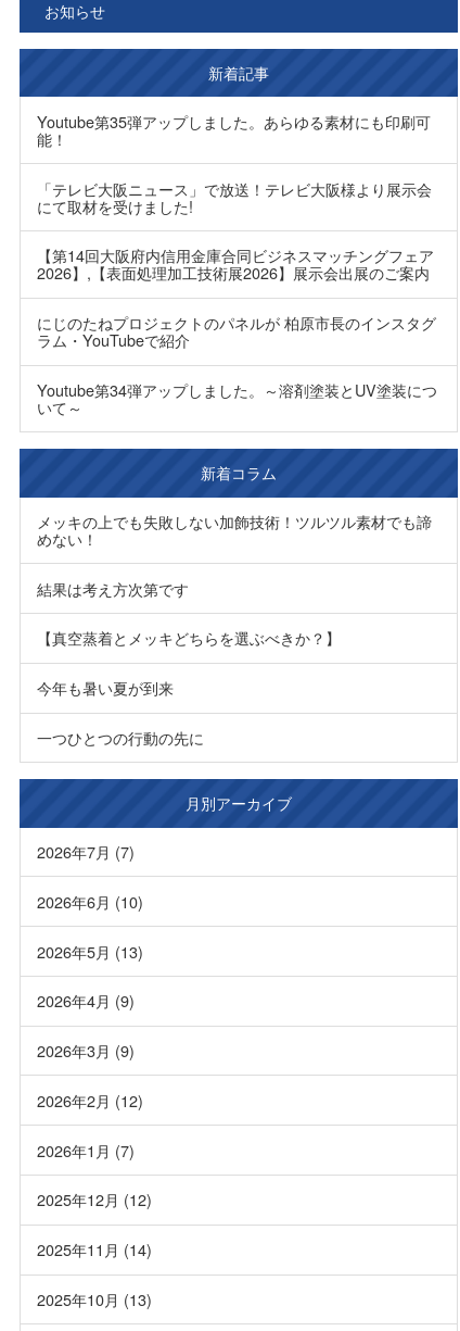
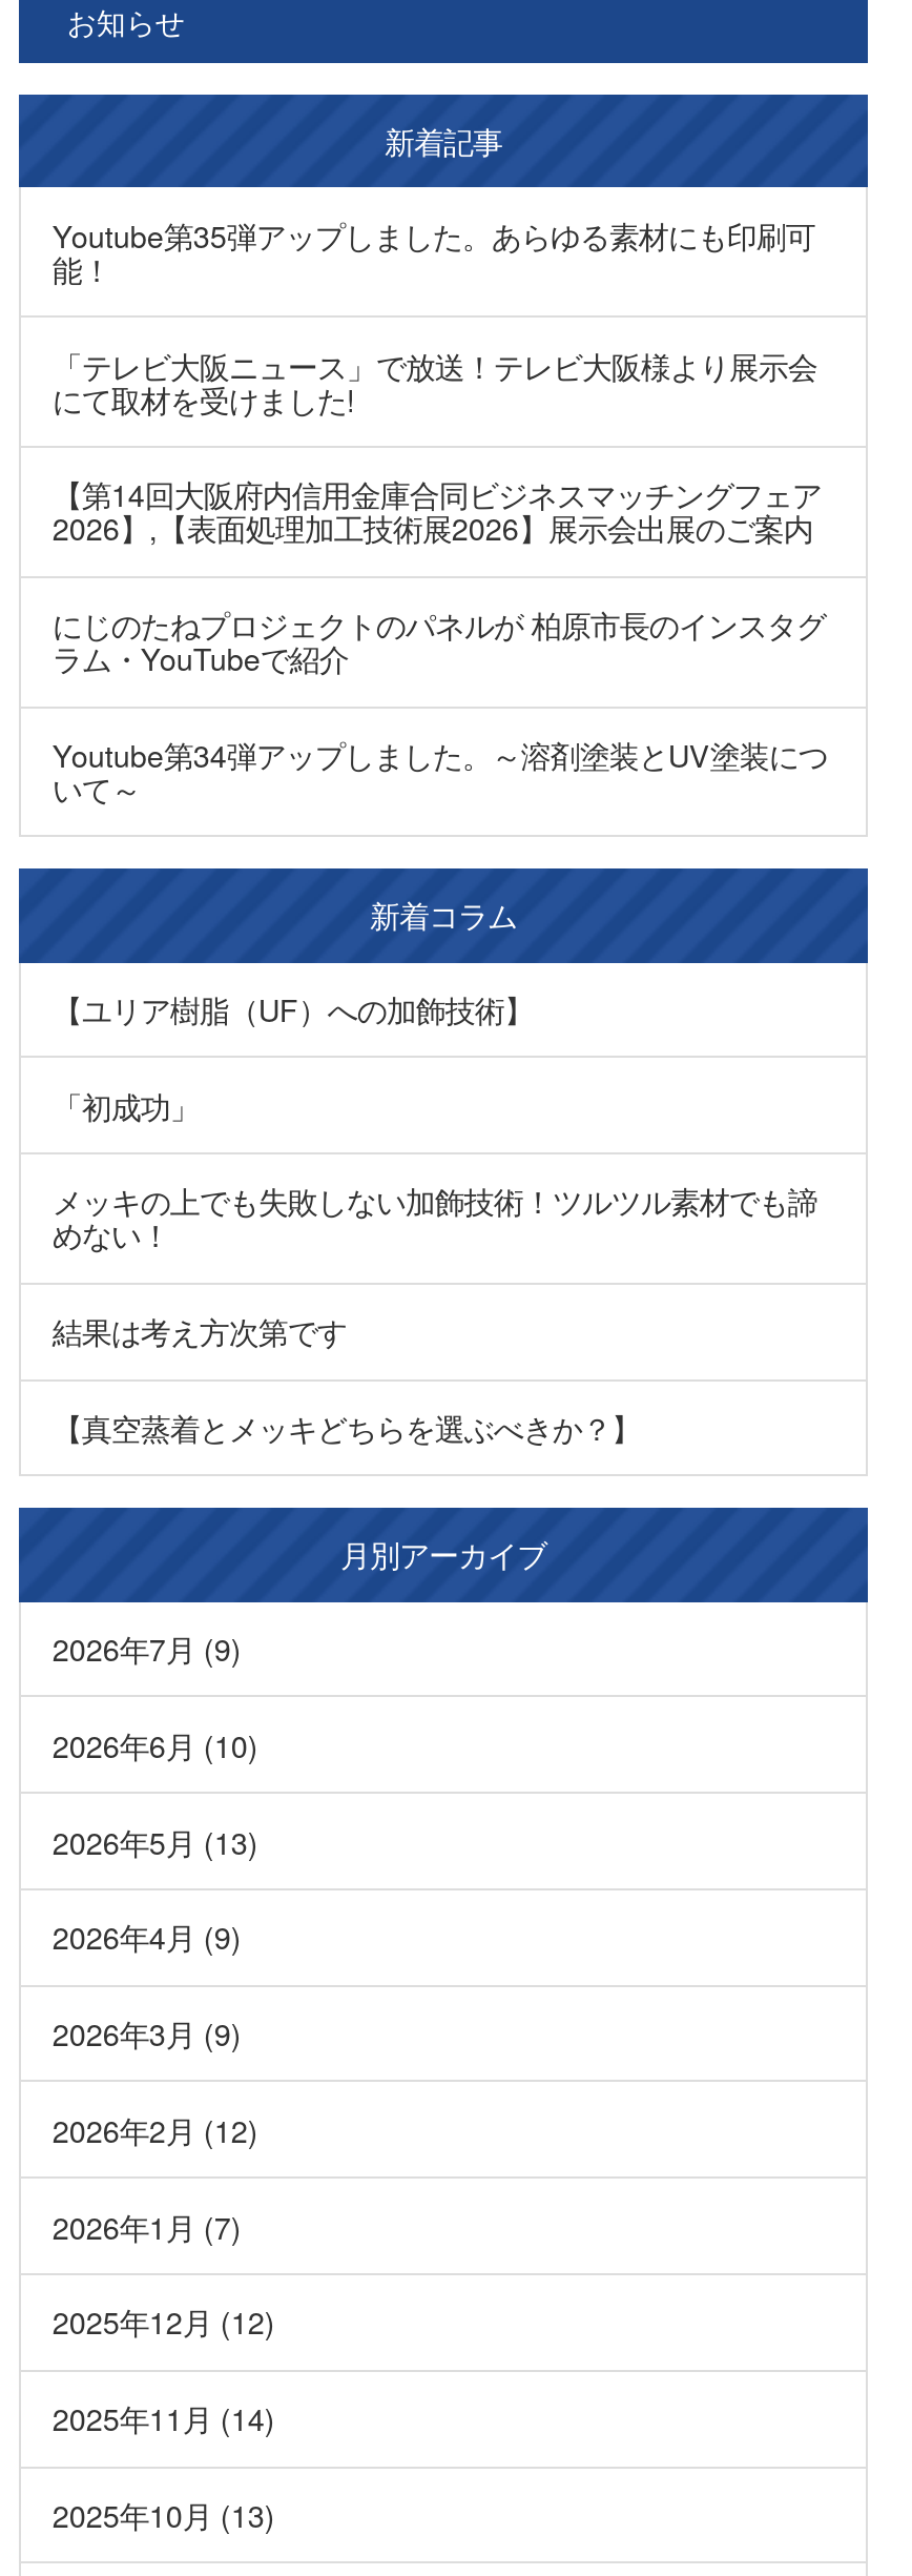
+ 【ユリア樹脂（UF）への加飾技術】
+ 「初成功」

moved down: メッキの上でも失敗しない加飾技術！ツルツル素材でも諦 | めない！ | 結果は考え方次第です | 【真空蒸着とメッキどちらを選ぶべきか？】

- 今年も暑い夏が到来
- 一つひとつの行動の先に

- 2026年7月 (7)
+ 2026年7月 (9)
